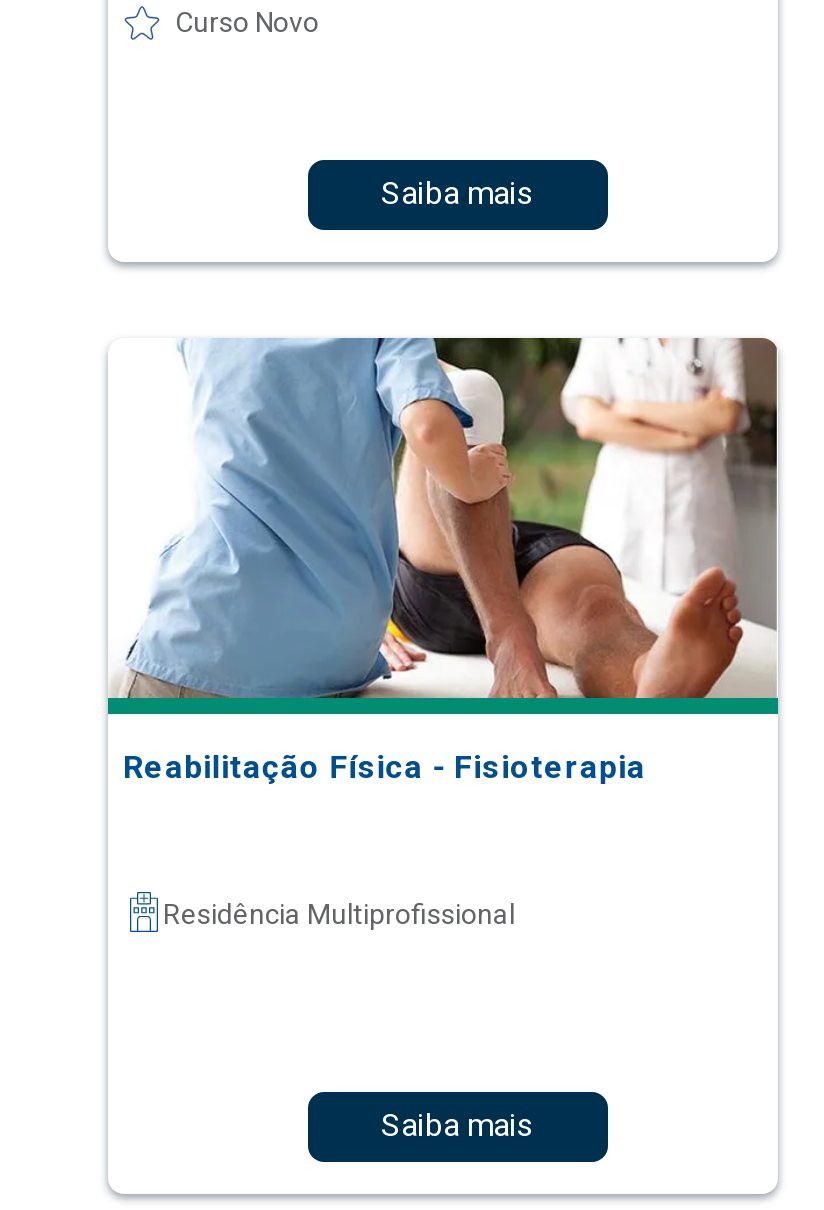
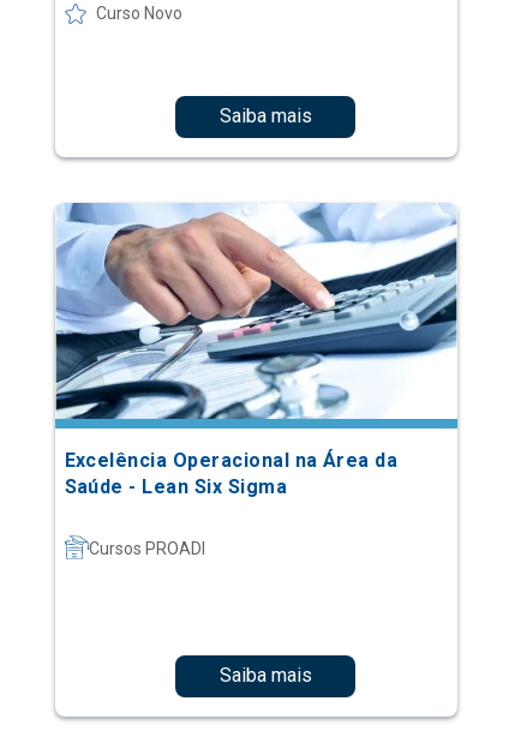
- [image]
- Reabilitação Física - Fisioterapia
+ [image]
+ Excelência Operacional na Área da
+ Saúde - Lean Six Sigma

- Residência Multiprofissional
+ Cursos PROADI
